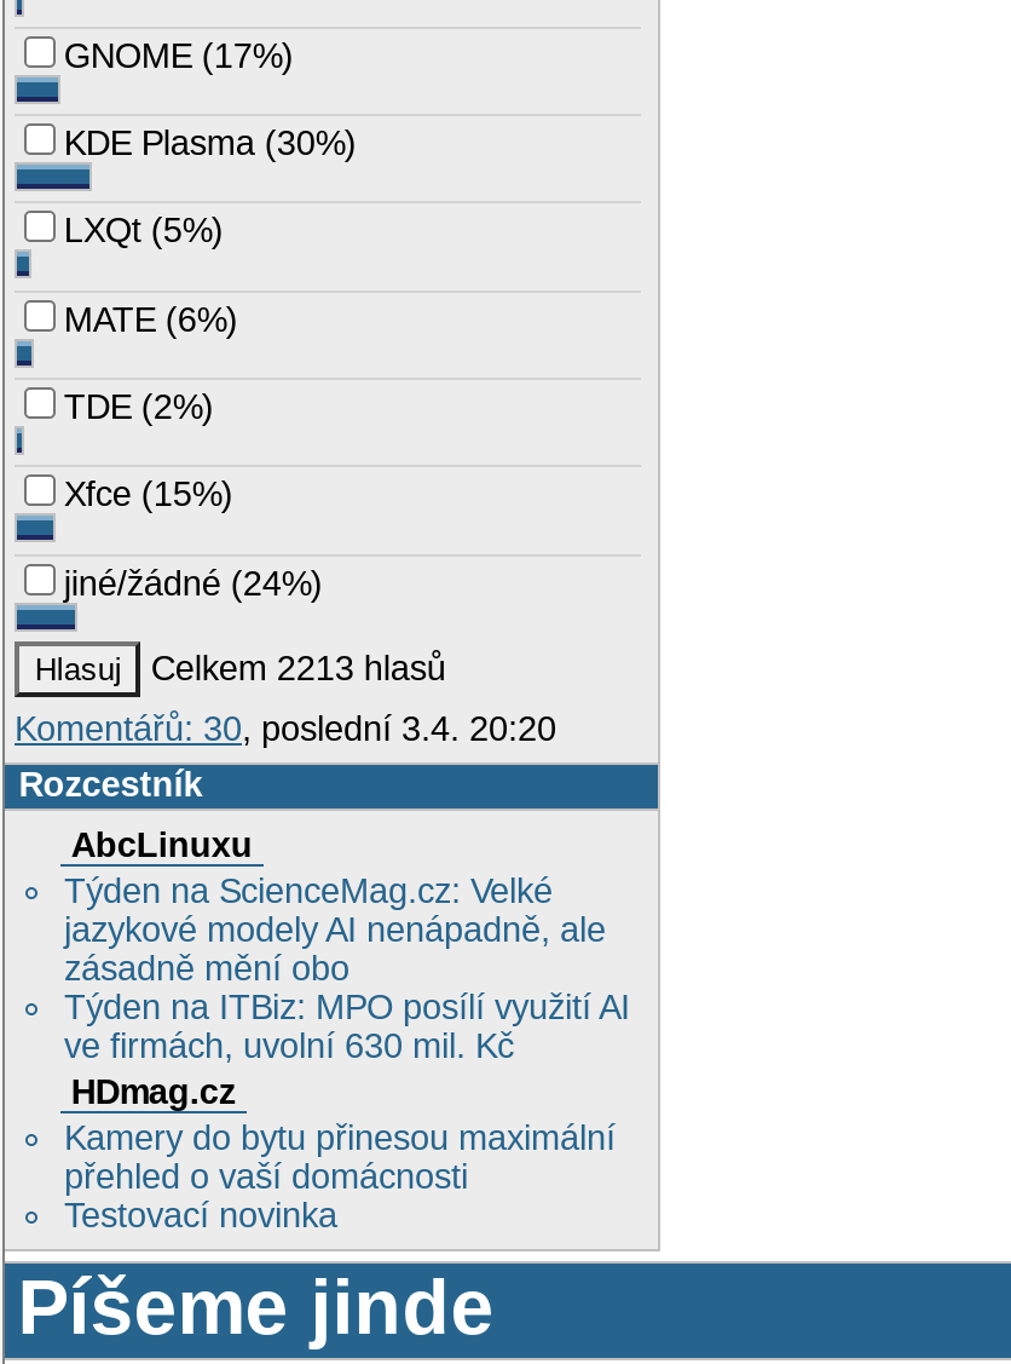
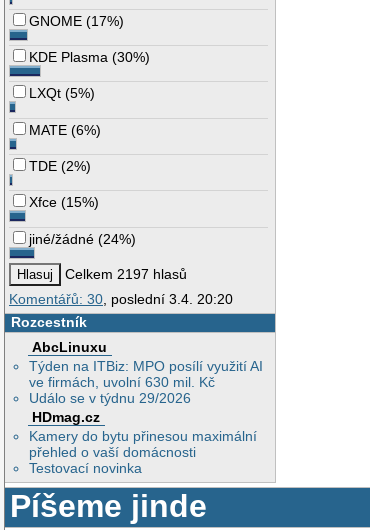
- Celkem 2213 hlasů
+ Celkem 2197 hlasů

- Týden na ScienceMag.cz: Velké
- jazykové modely AI nenápadně, ale
- zásadně mění obo

moved up: Týden na ITBiz: MPO posílí využití AI | ve firmách, uvolní 630 mil. Kč

+ Událo se v týdnu 29/2026
